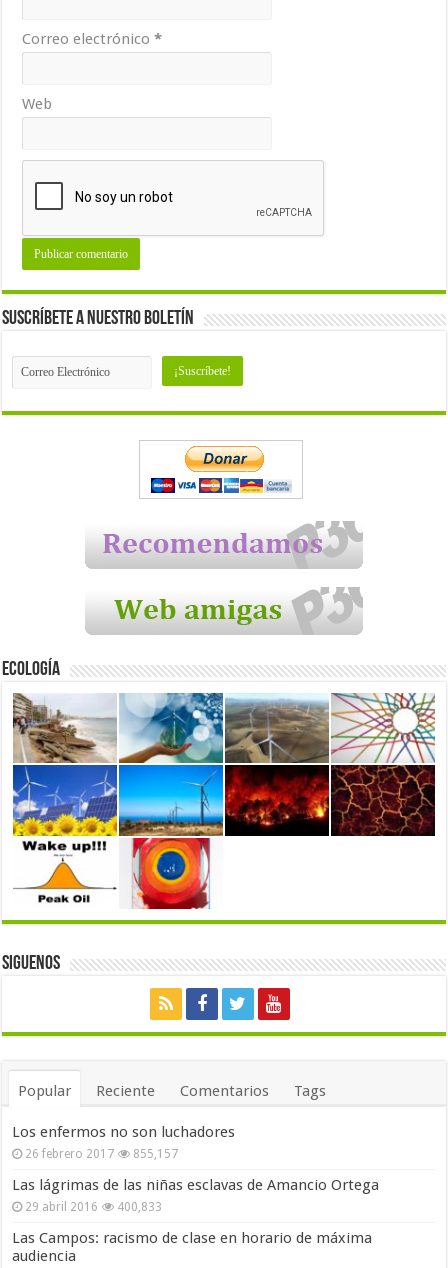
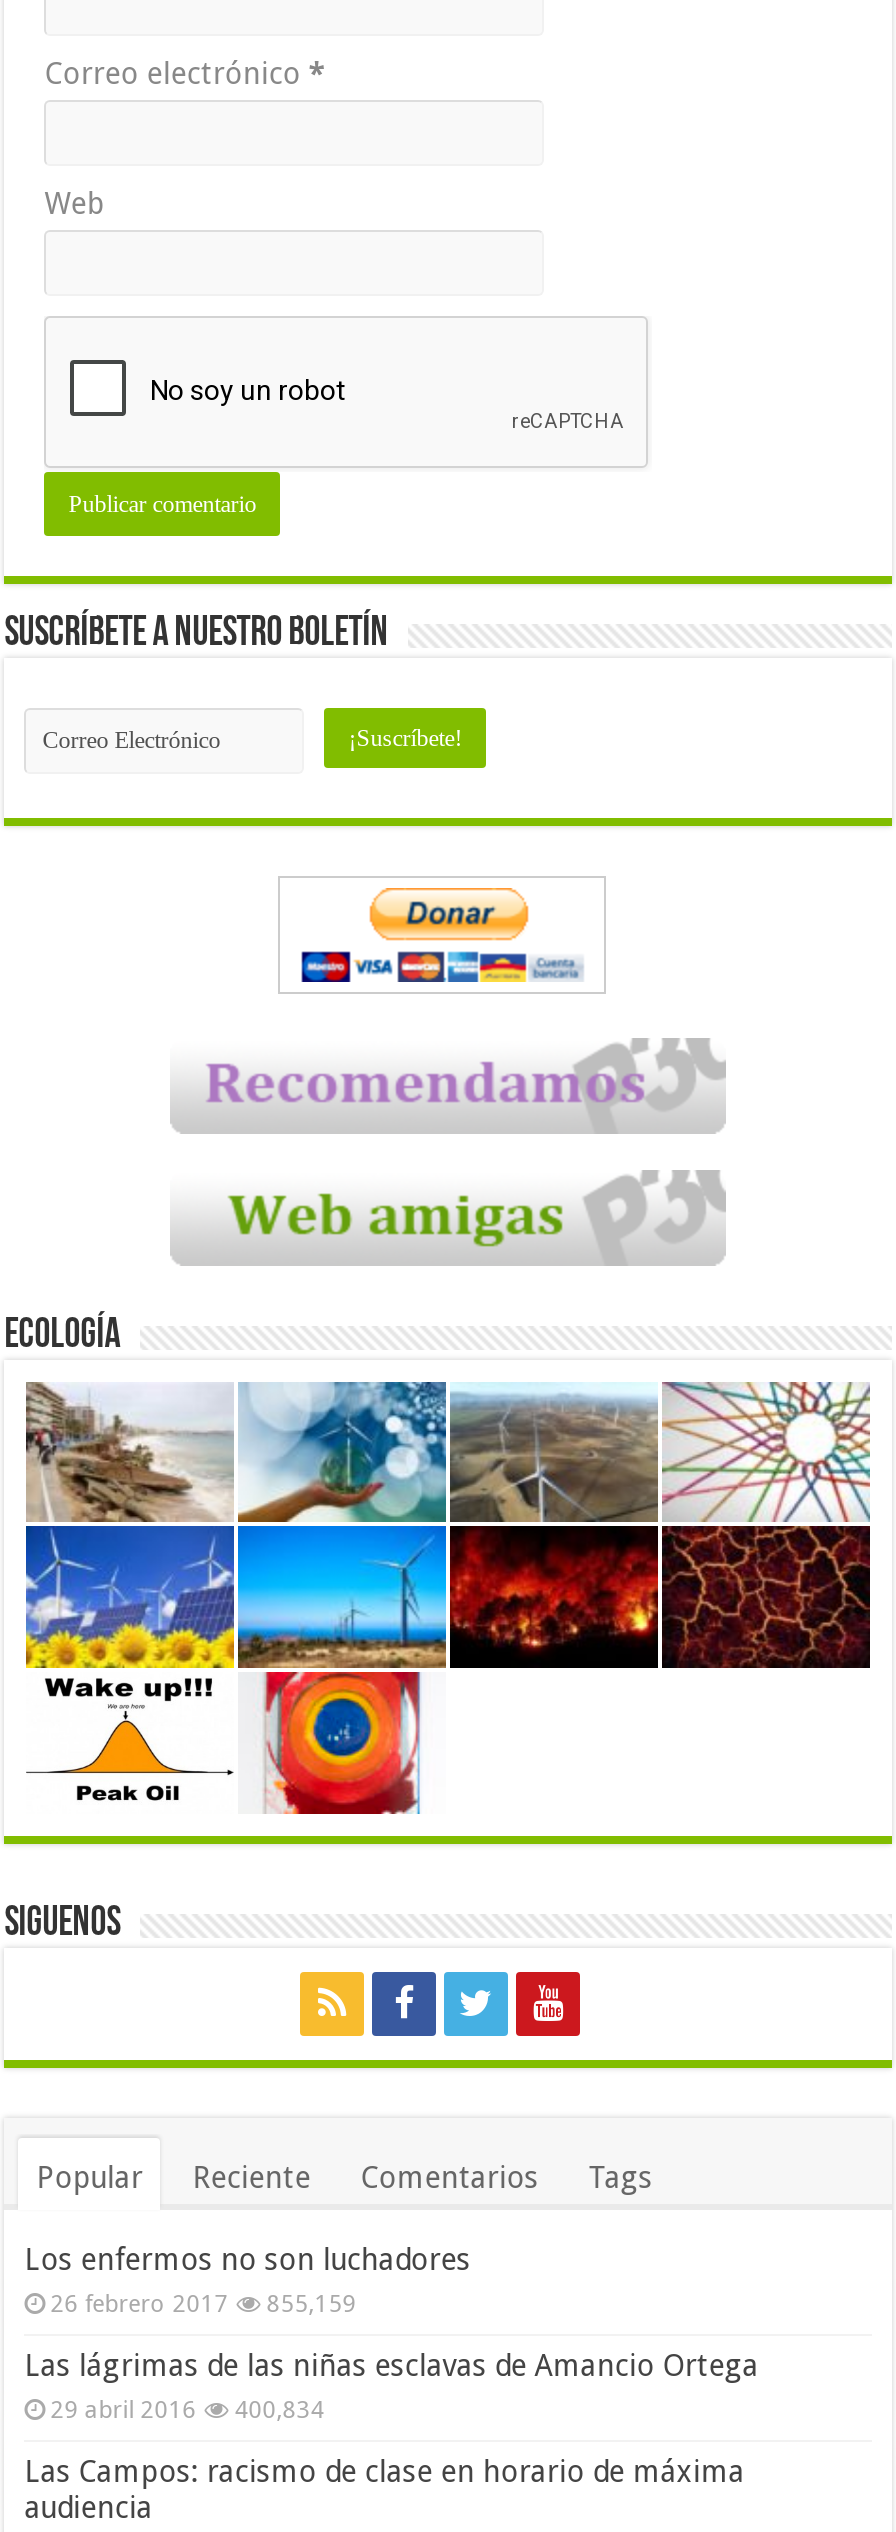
- 26 febrero 2017 855,157
+ 26 febrero 2017 855,159

- 29 abril 2016 400,833
+ 29 abril 2016 400,834
